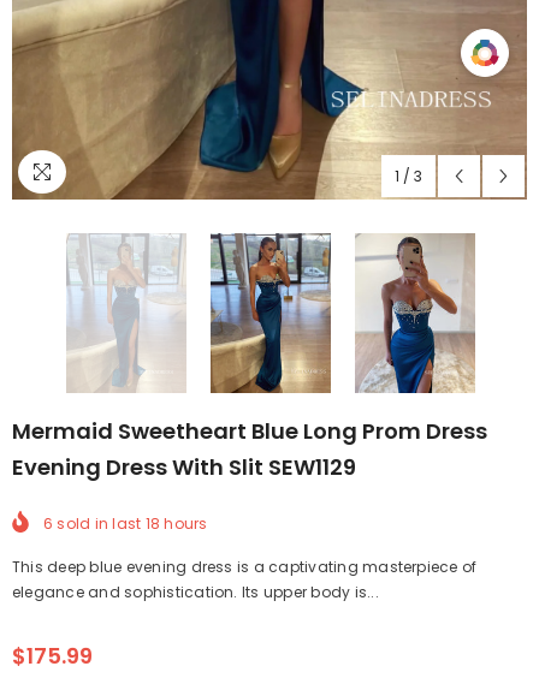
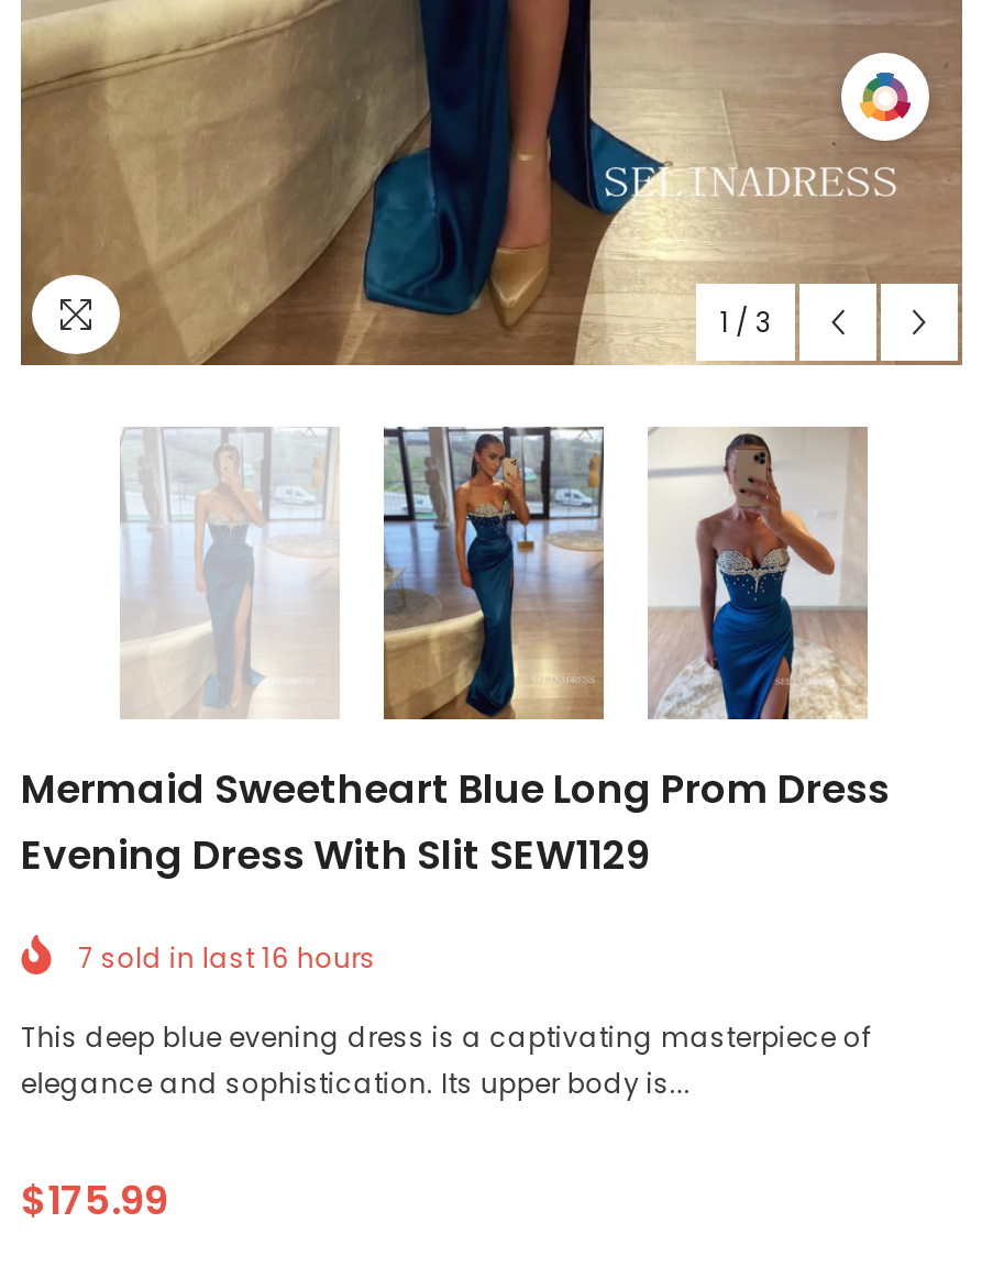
- 6 sold in last 18 hours
+ 7 sold in last 16 hours
